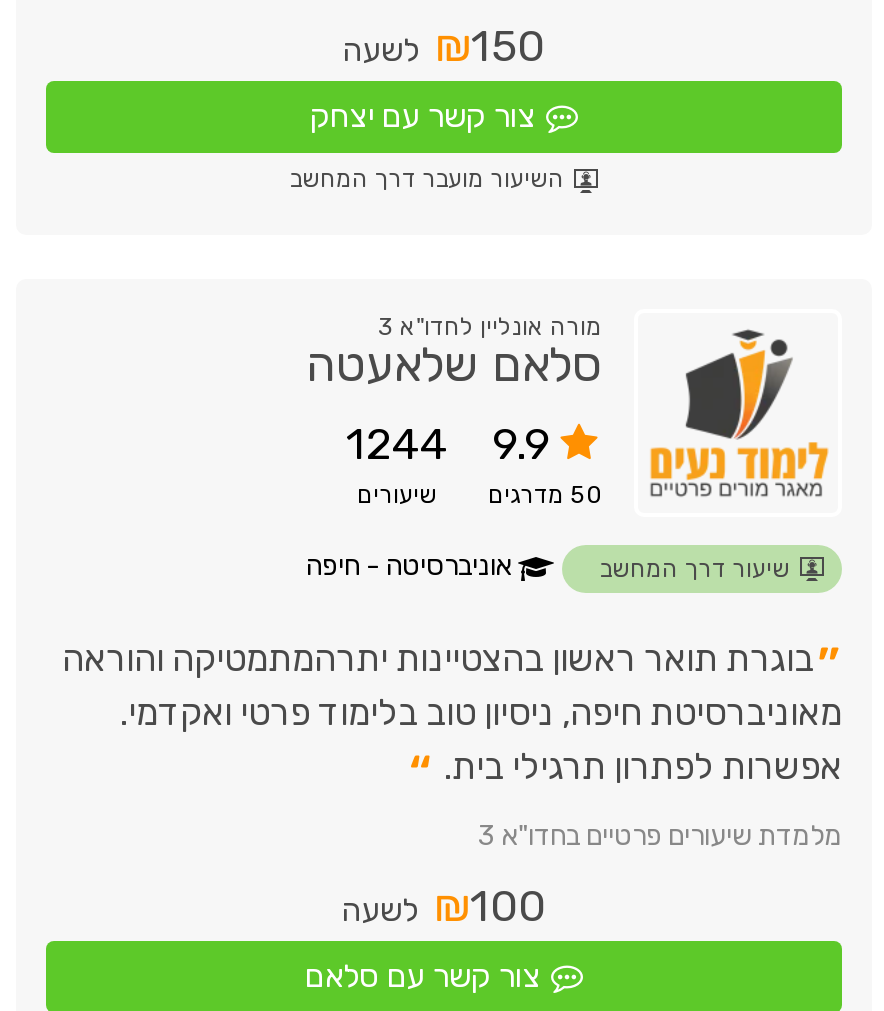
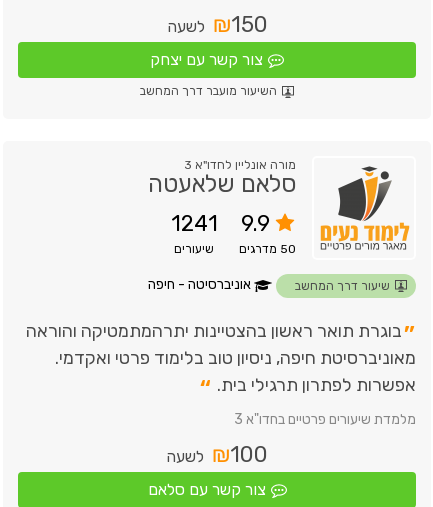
- 1244 9.9
+ 1241 9.9
